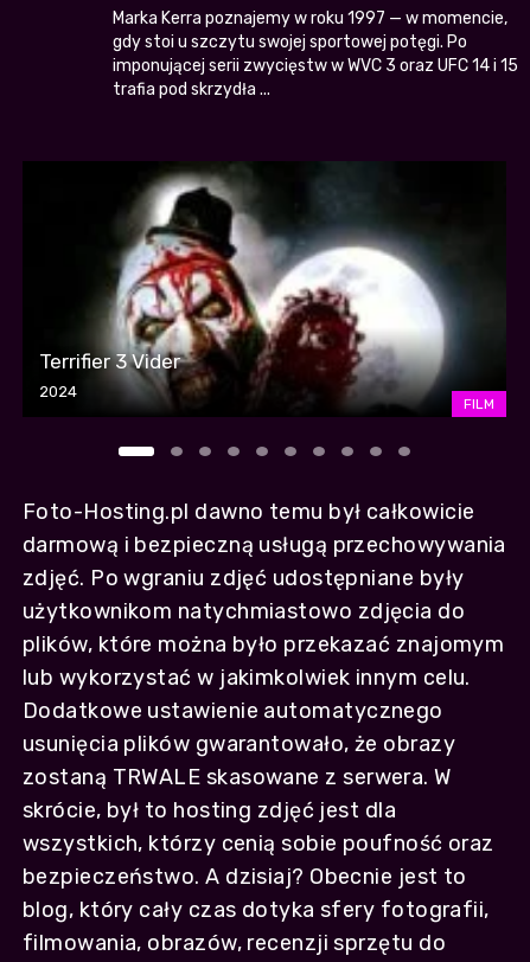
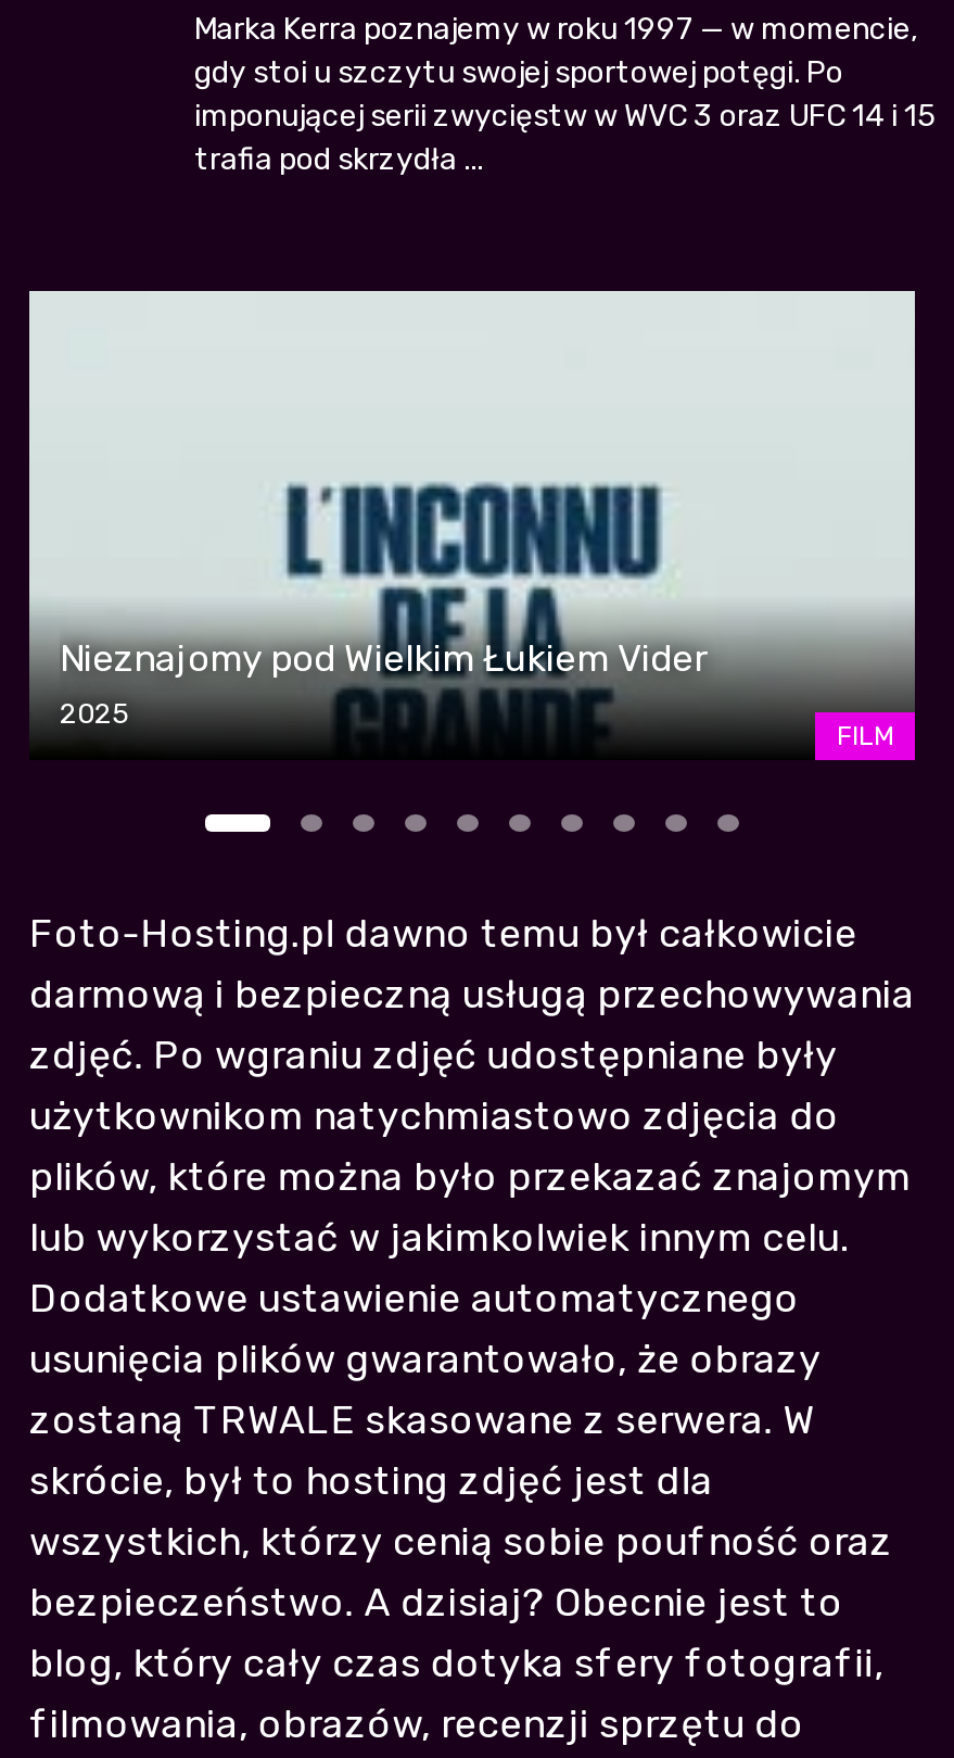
- [image]
- Terrifier 3 Vider
- 2024
+ [image]
+ Nieznajomy pod Wielkim Łukiem Vider
+ 2025
